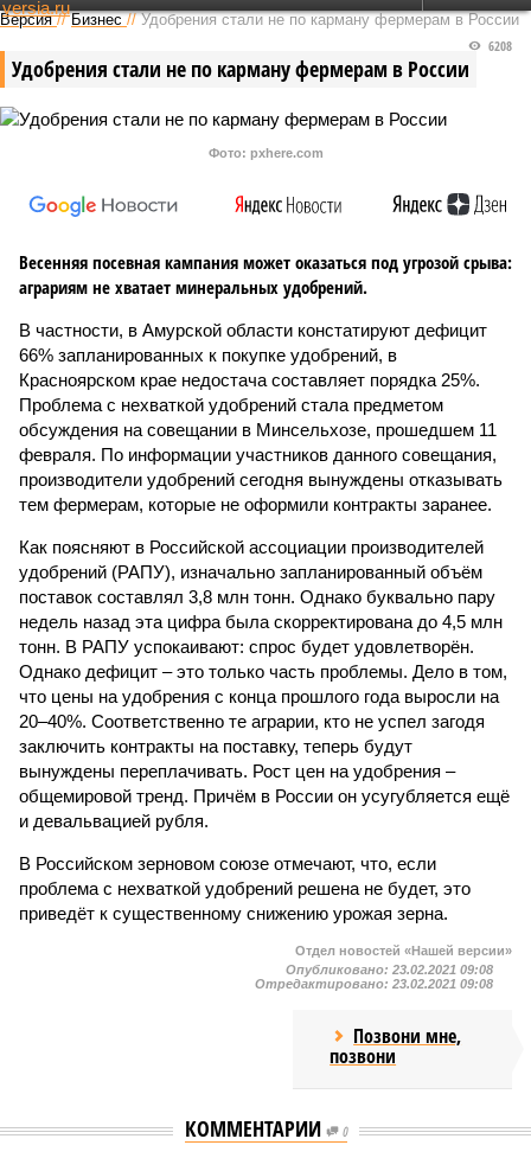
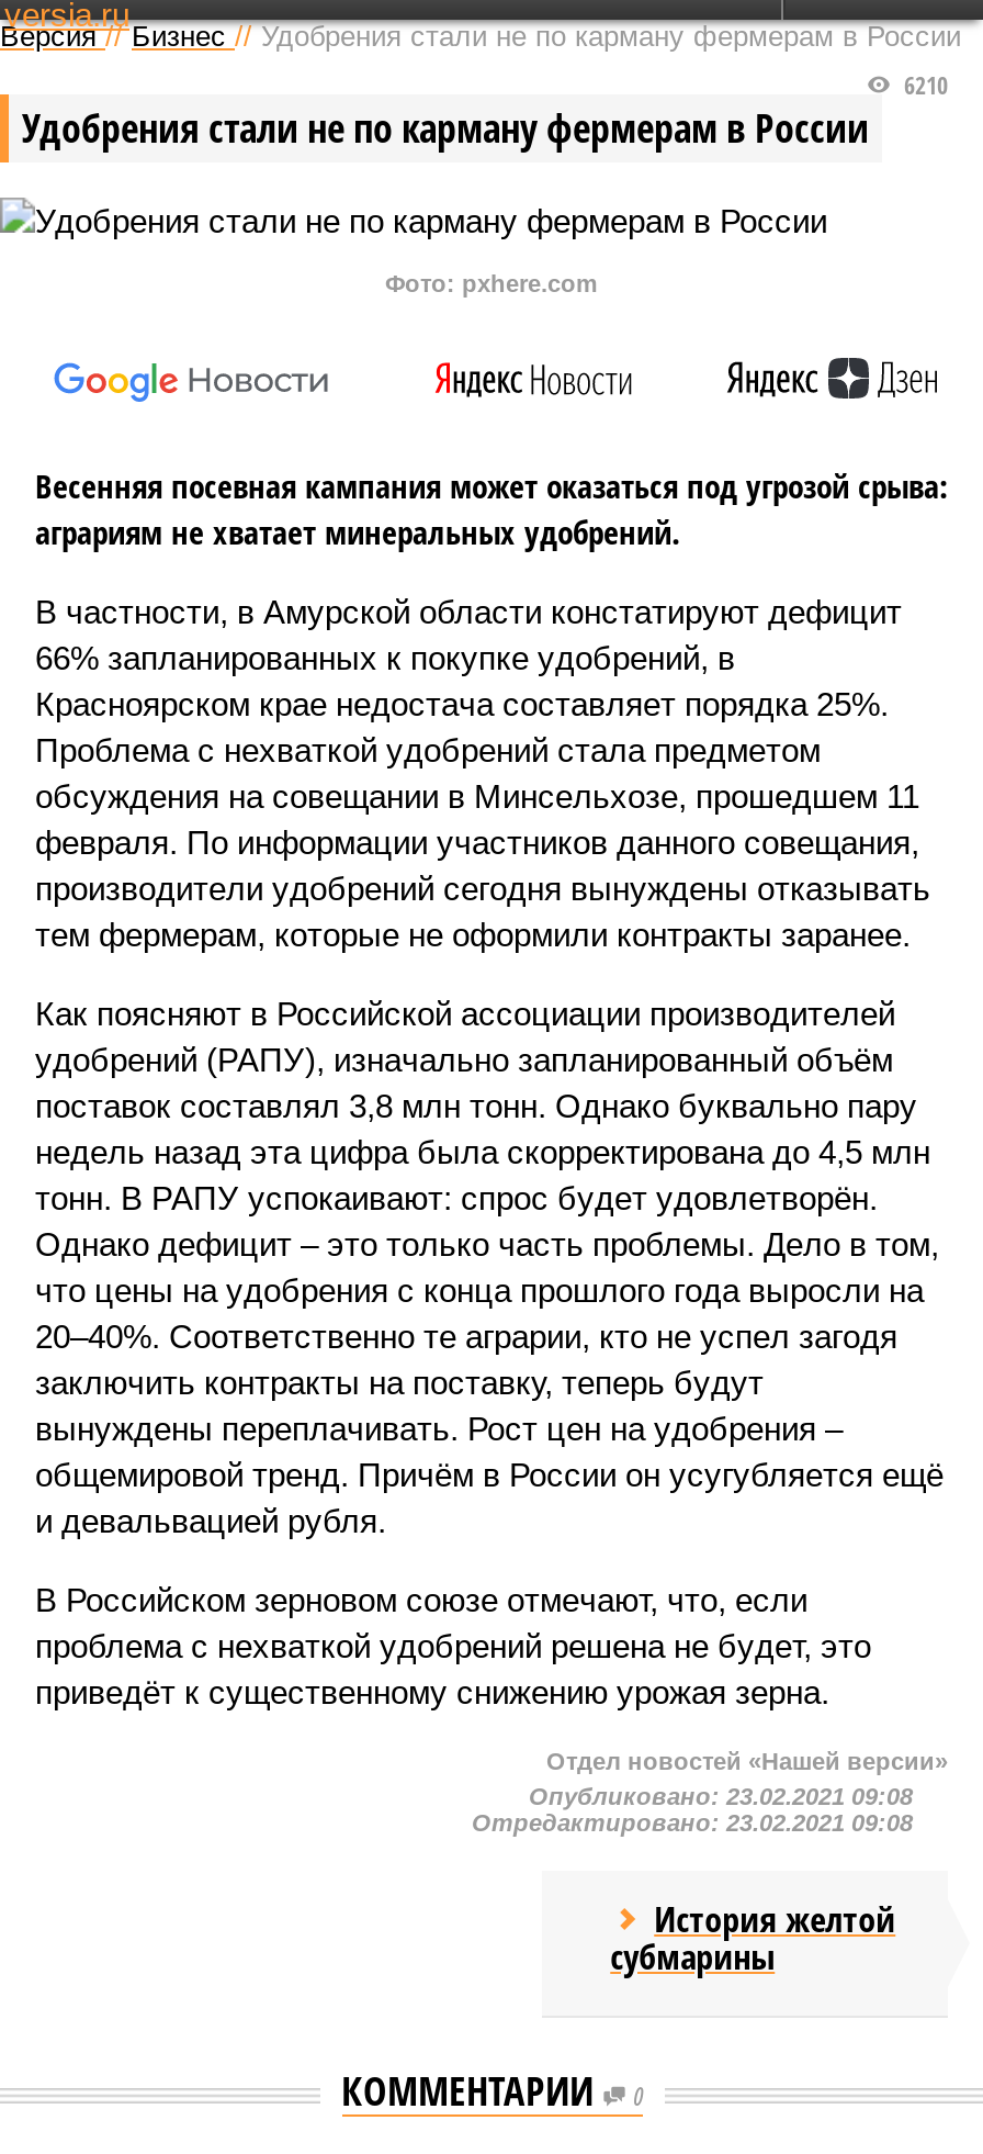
- 6208
+ 6210

- Позвони мне,
- позвони
+ История желтой
+ субмарины
